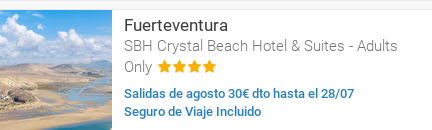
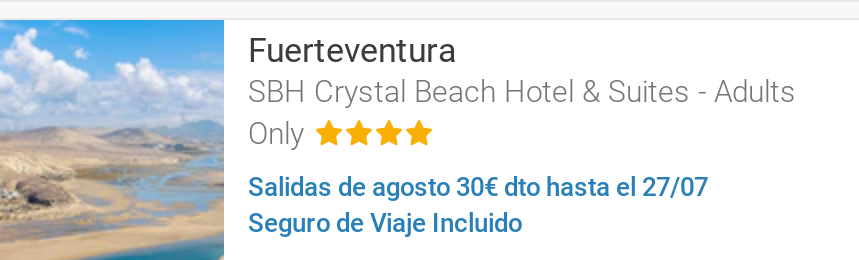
- Salidas de agosto 30€ dto hasta el 28/07
+ Salidas de agosto 30€ dto hasta el 27/07
